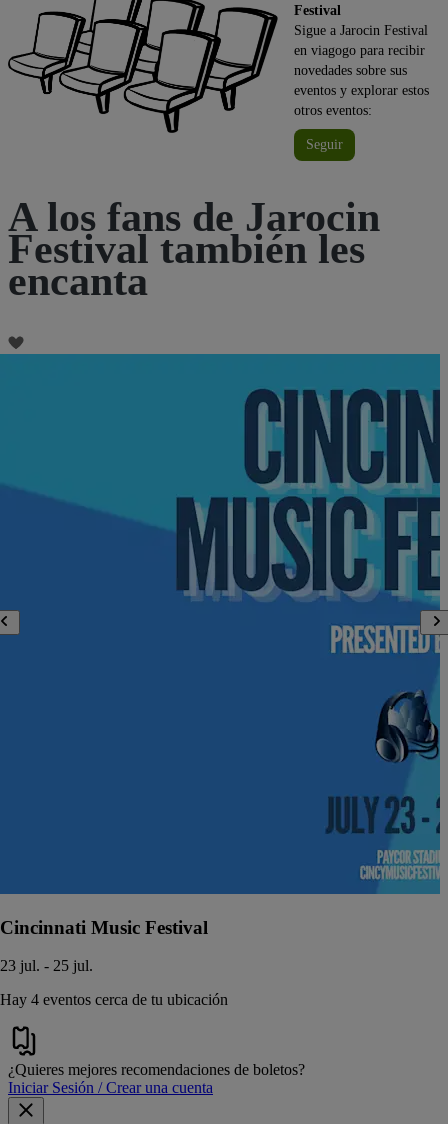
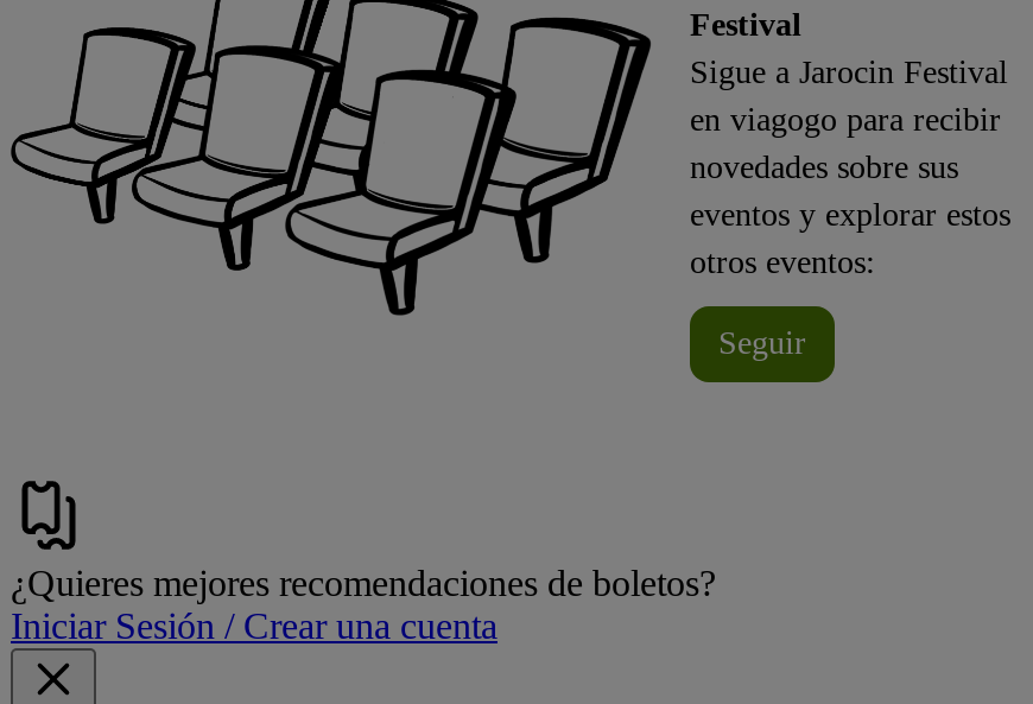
- A los fans de Jarocin
- Festival también les
- encanta

- [image]
- Cincinnati Music Festival
- 23 jul. - 25 jul.
- Hay 4 eventos cerca de tu ubicación
